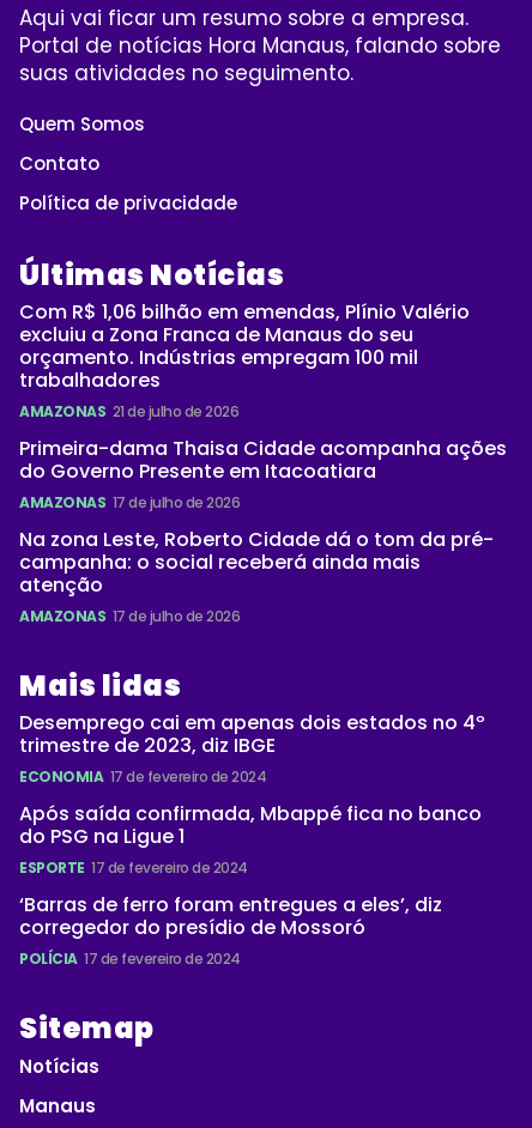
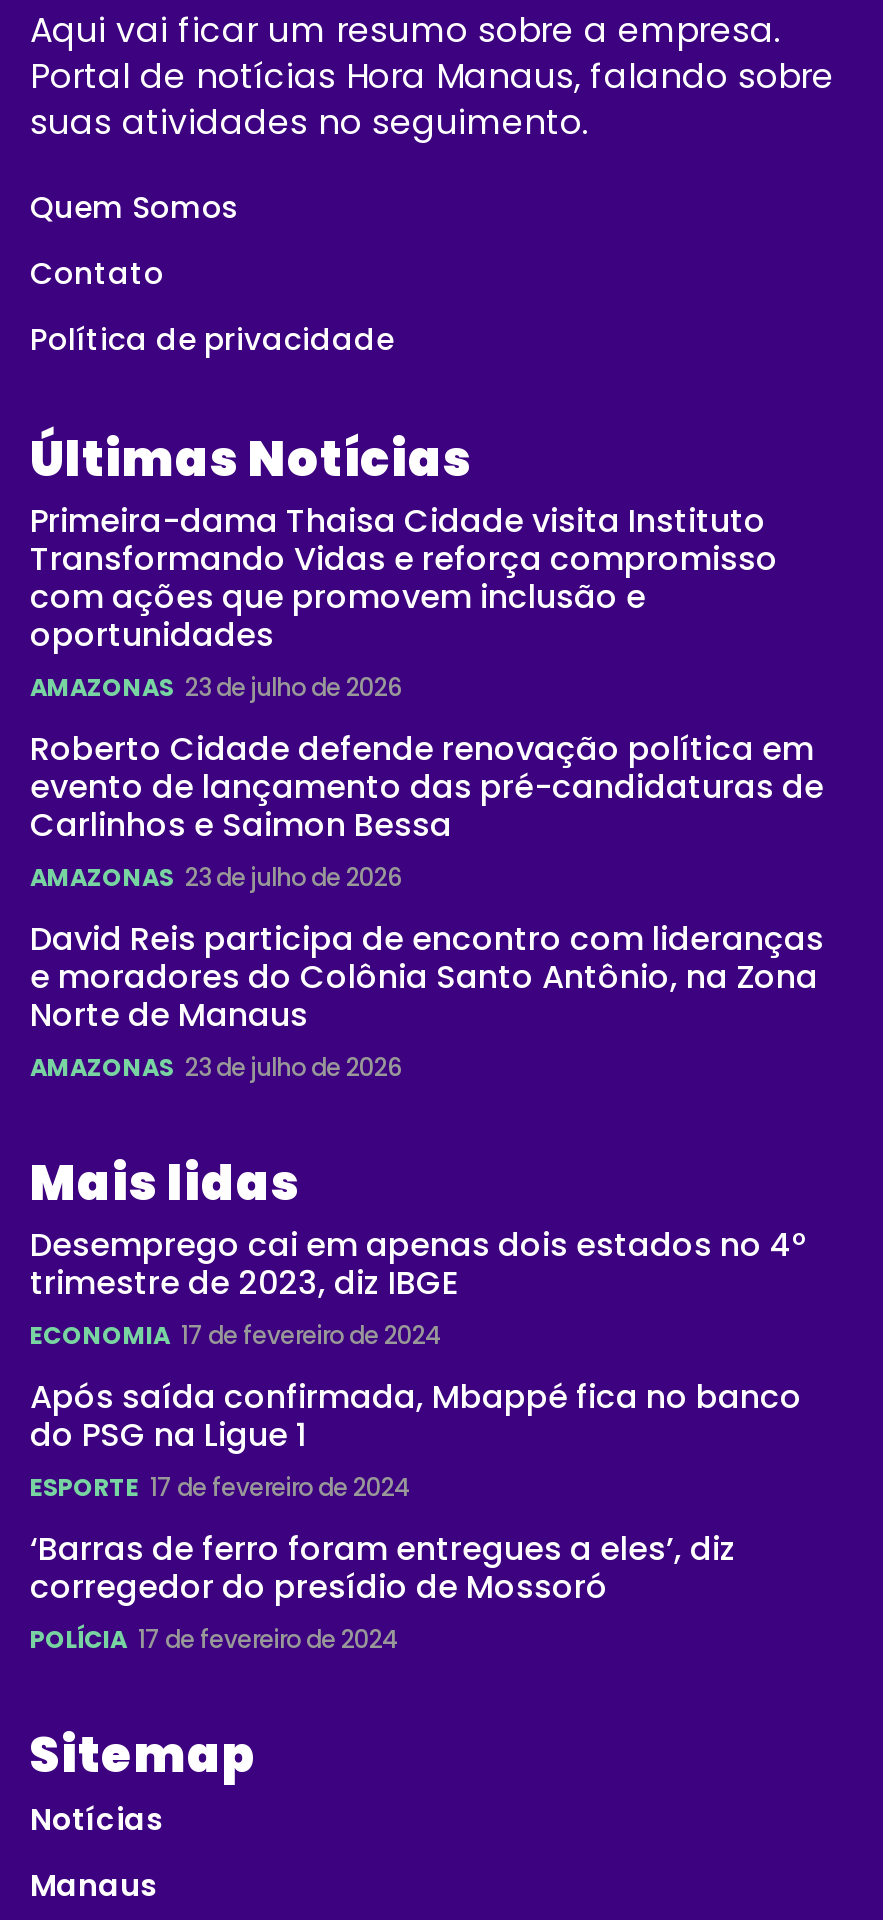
- Com R$ 1,06 bilhão em emendas, Plínio Valério
- excluiu a Zona Franca de Manaus do seu
- orçamento. Indústrias empregam 100 mil
- trabalhadores
- AMAZONAS 21 de julho de 2026
+ Primeira-dama Thaisa Cidade visita Instituto
+ Transformando Vidas e reforça compromisso
+ com ações que promovem inclusão e
+ oportunidades
+ AMAZONAS 23 de julho de 2026

- Primeira-dama Thaisa Cidade acompanha ações
- do Governo Presente em Itacoatiara
- AMAZONAS 17 de julho de 2026
+ Roberto Cidade defende renovação política em
+ evento de lançamento das pré-candidaturas de
+ Carlinhos e Saimon Bessa
+ AMAZONAS 23 de julho de 2026

- Na zona Leste, Roberto Cidade dá o tom da pré-
- campanha: o social receberá ainda mais
- atenção
- AMAZONAS 17 de julho de 2026
+ David Reis participa de encontro com lideranças
+ e moradores do Colônia Santo Antônio, na Zona
+ Norte de Manaus
+ AMAZONAS 23 de julho de 2026
